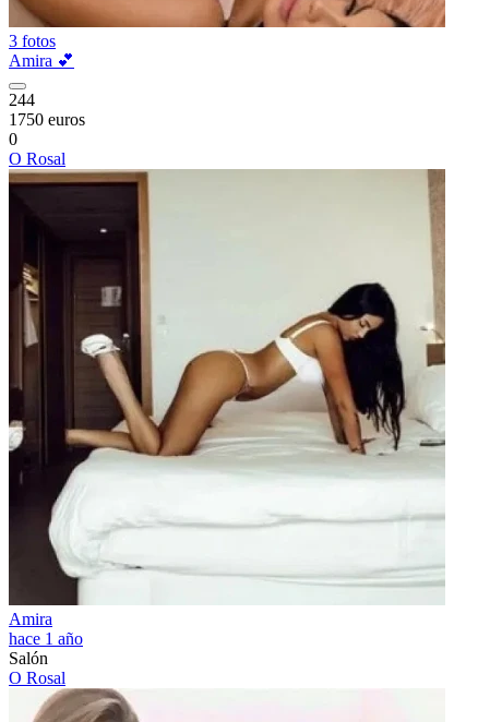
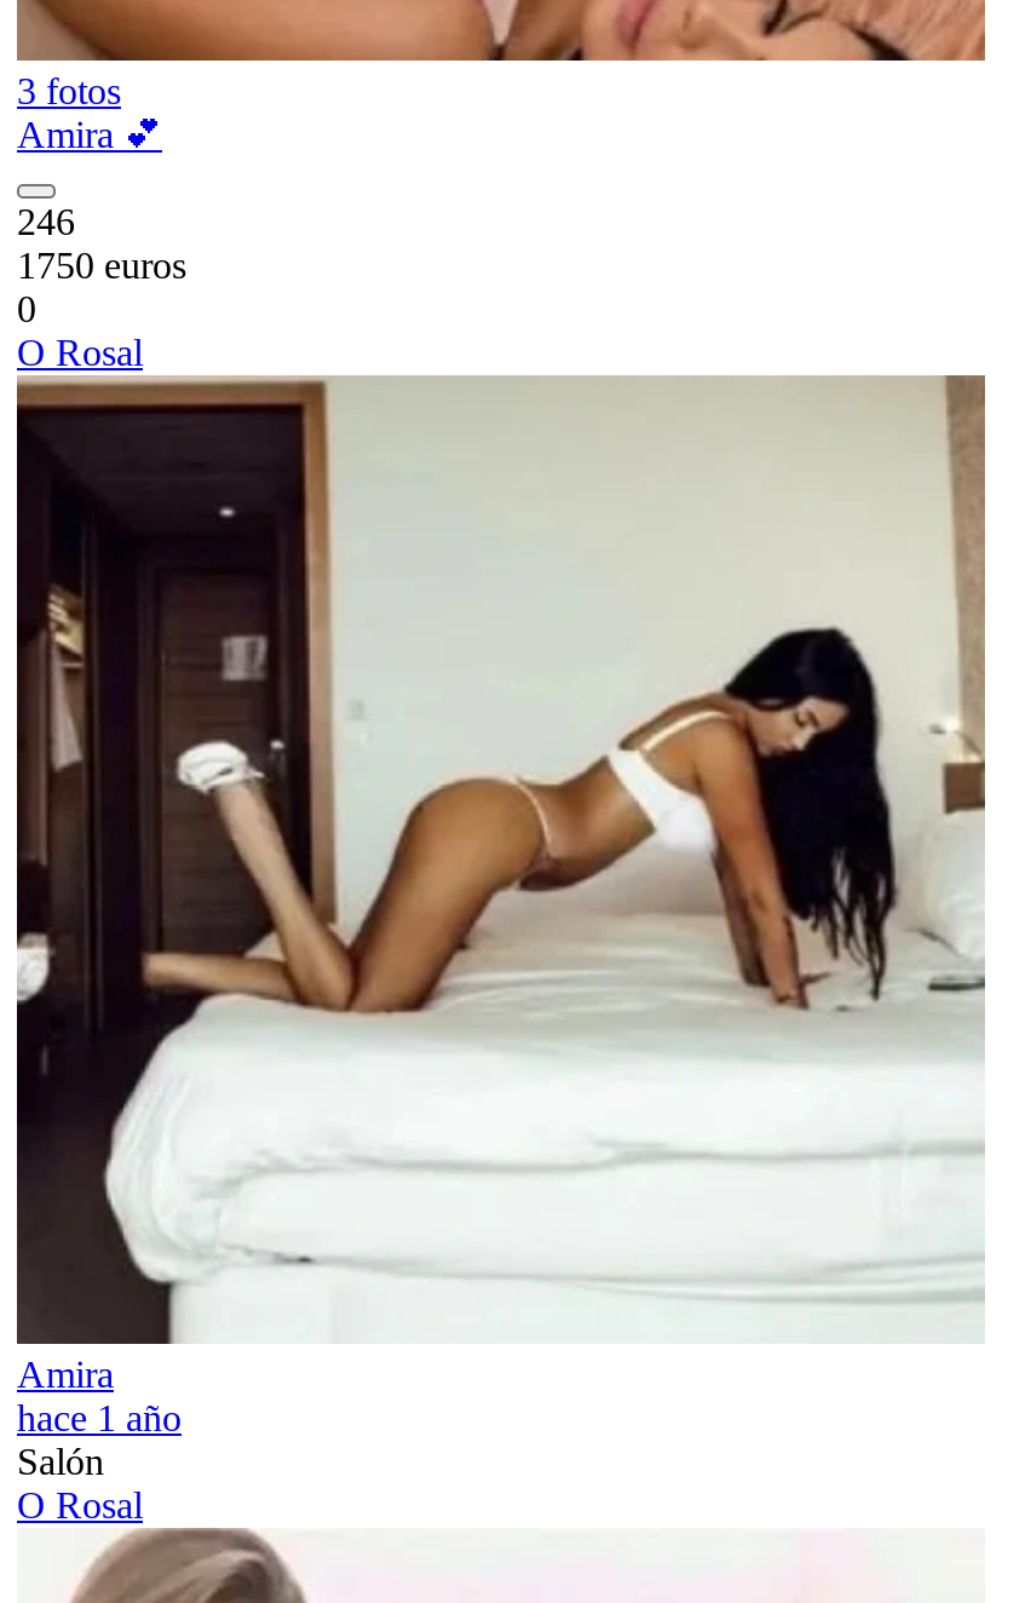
- 244
+ 246
